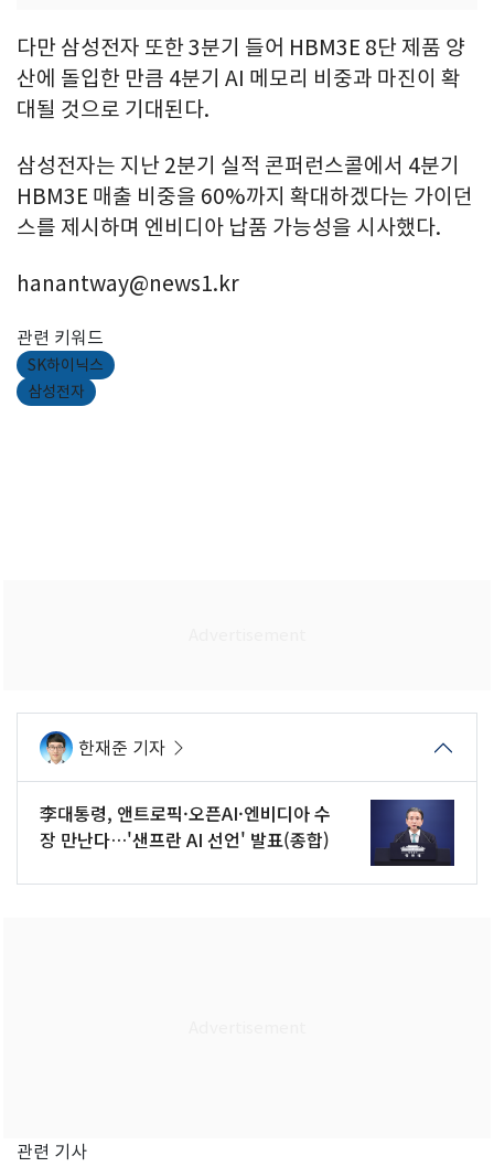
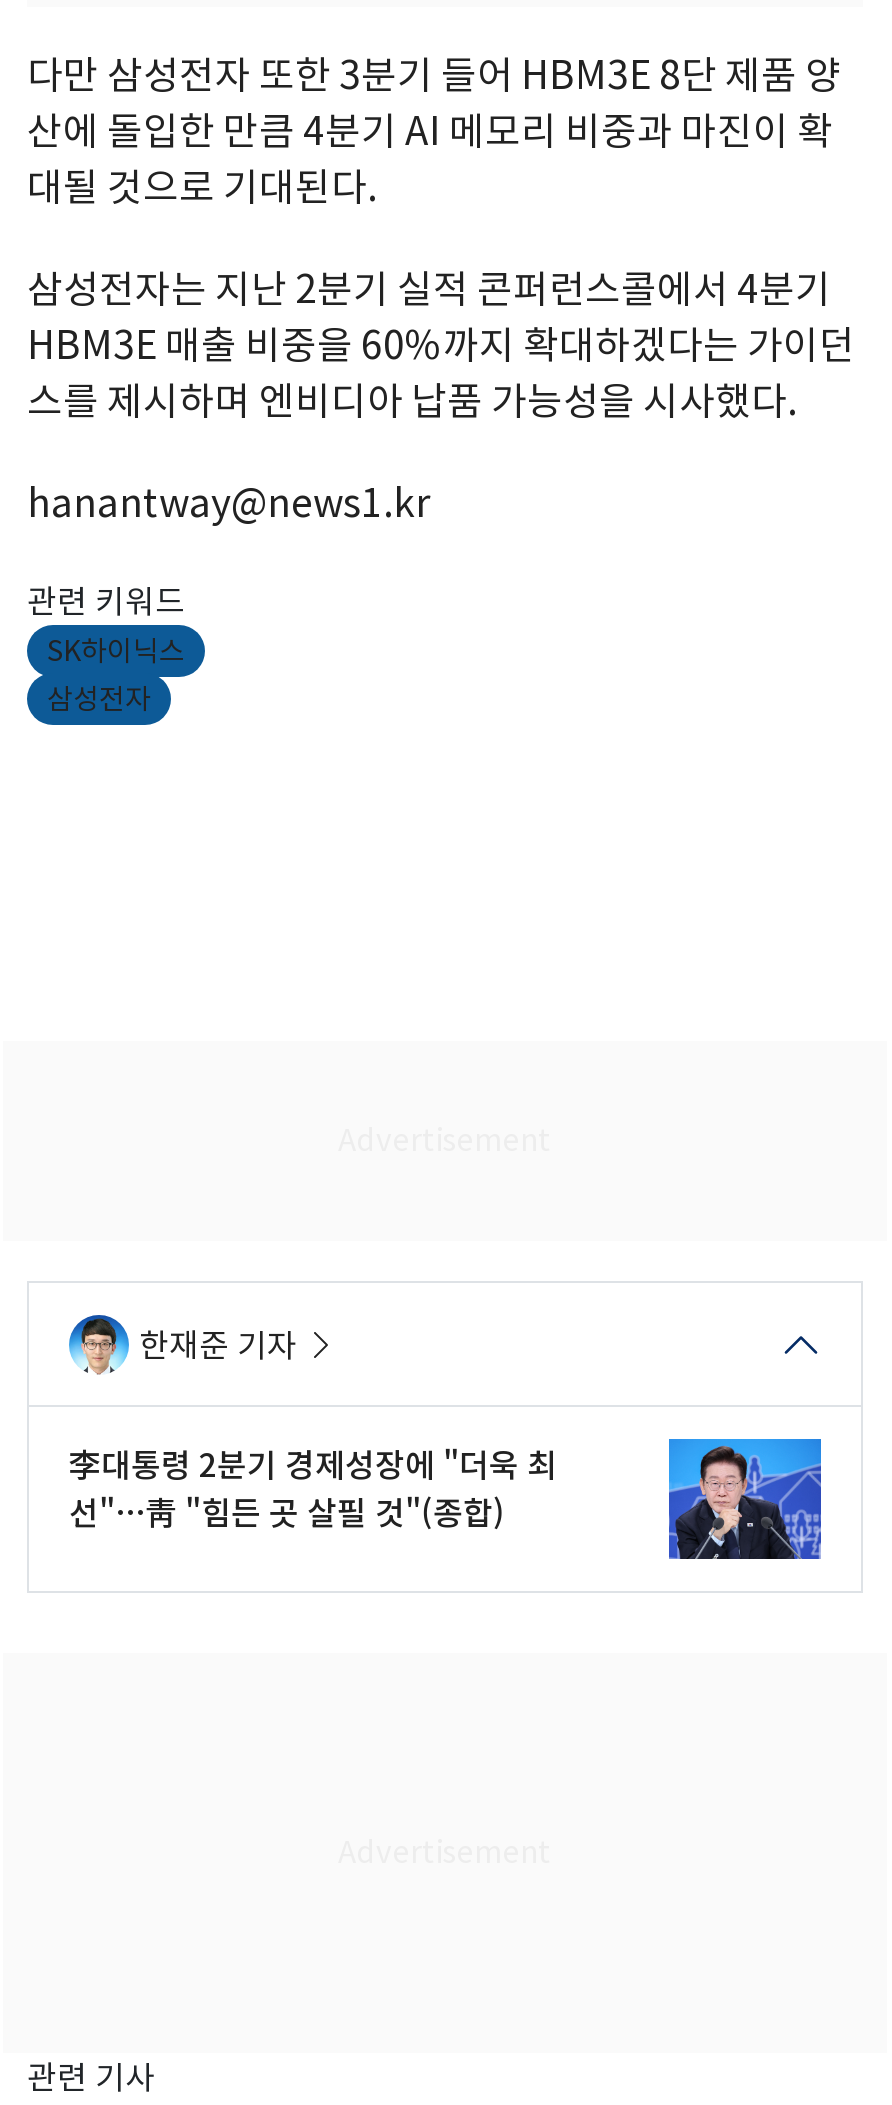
- 李대통령, 앤트로픽·오픈AI·엔비디아 수
- 장 만난다…'샌프란 AI 선언' 발표(종합)
+ 李대통령 2분기 경제성장에 "더욱 최
+ 선"…靑 "힘든 곳 살필 것"(종합)

- [image]
+ [image]
